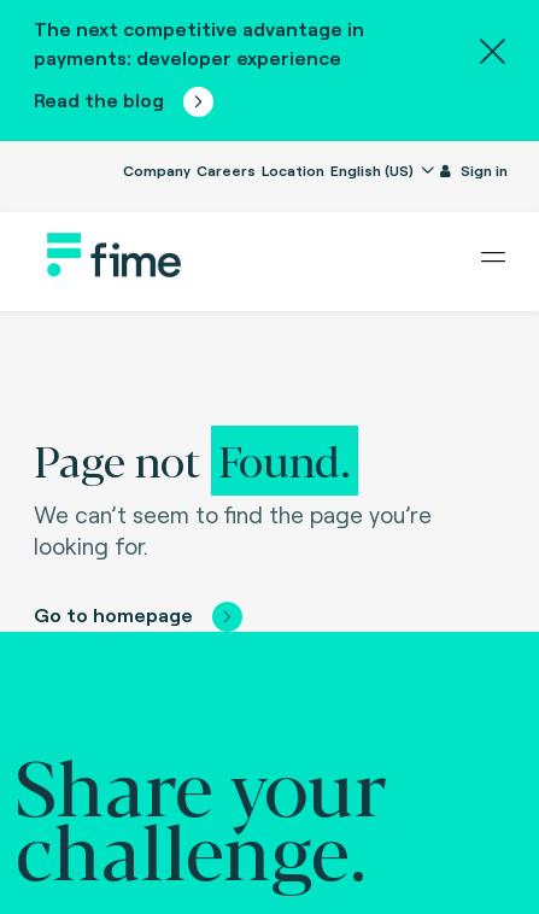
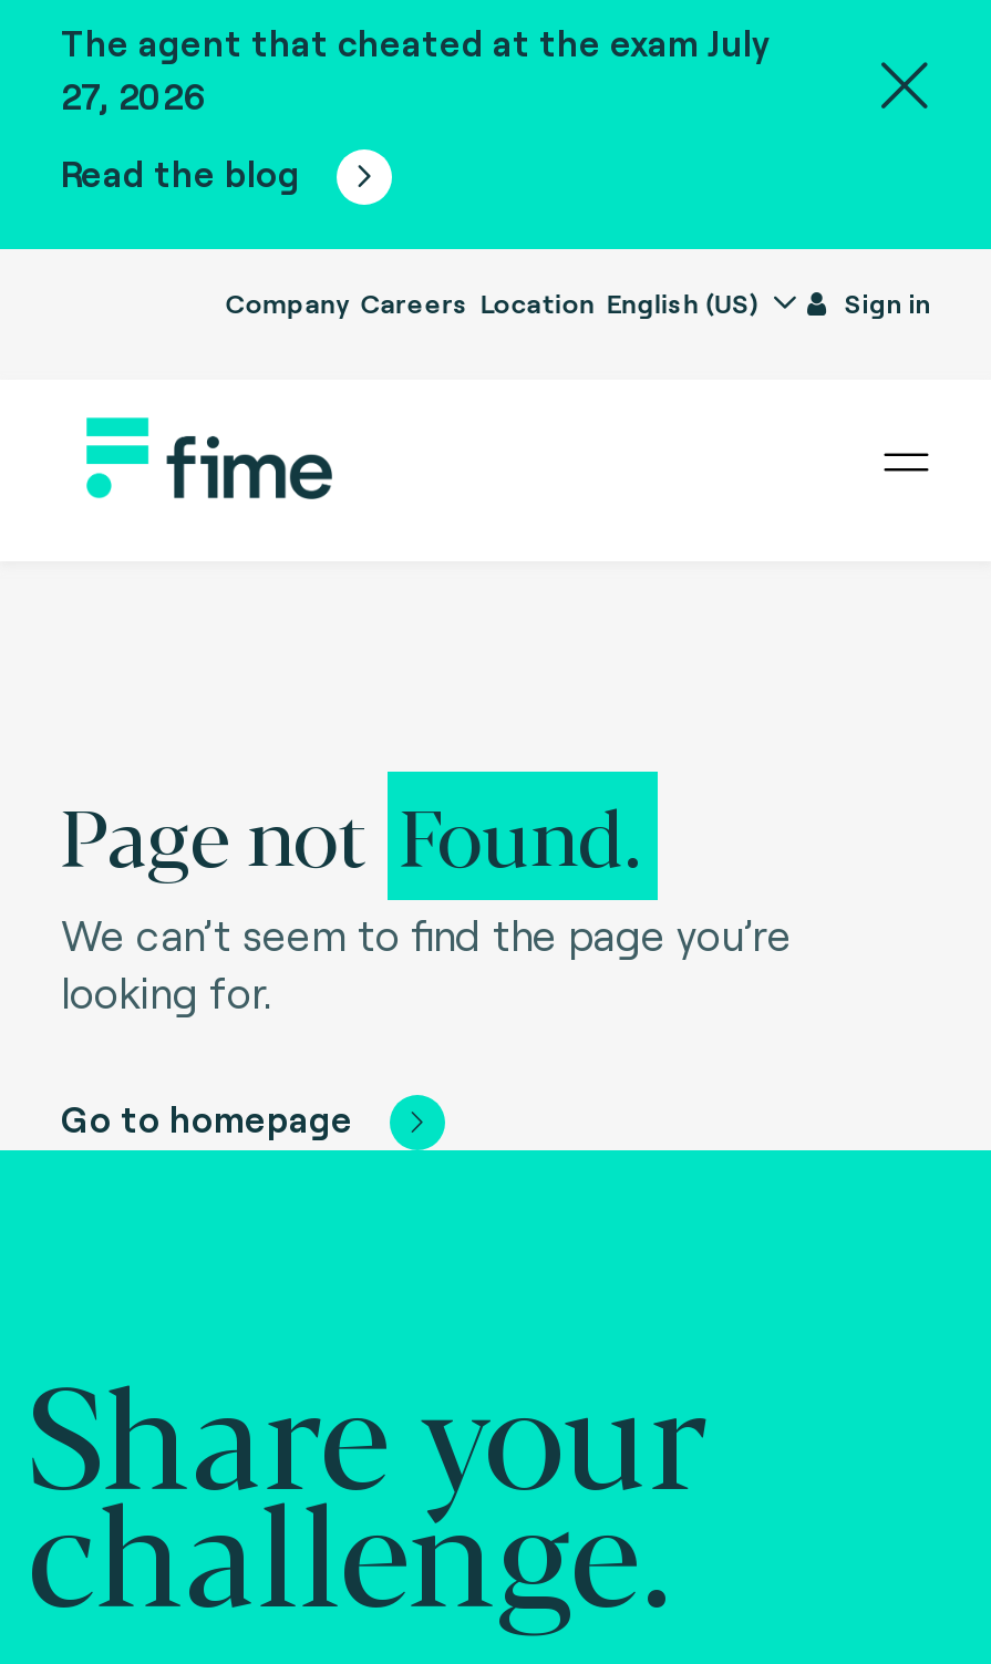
- The next competitive advantage in
- payments: developer experience
+ The agent that cheated at the exam July
+ 27, 2026
